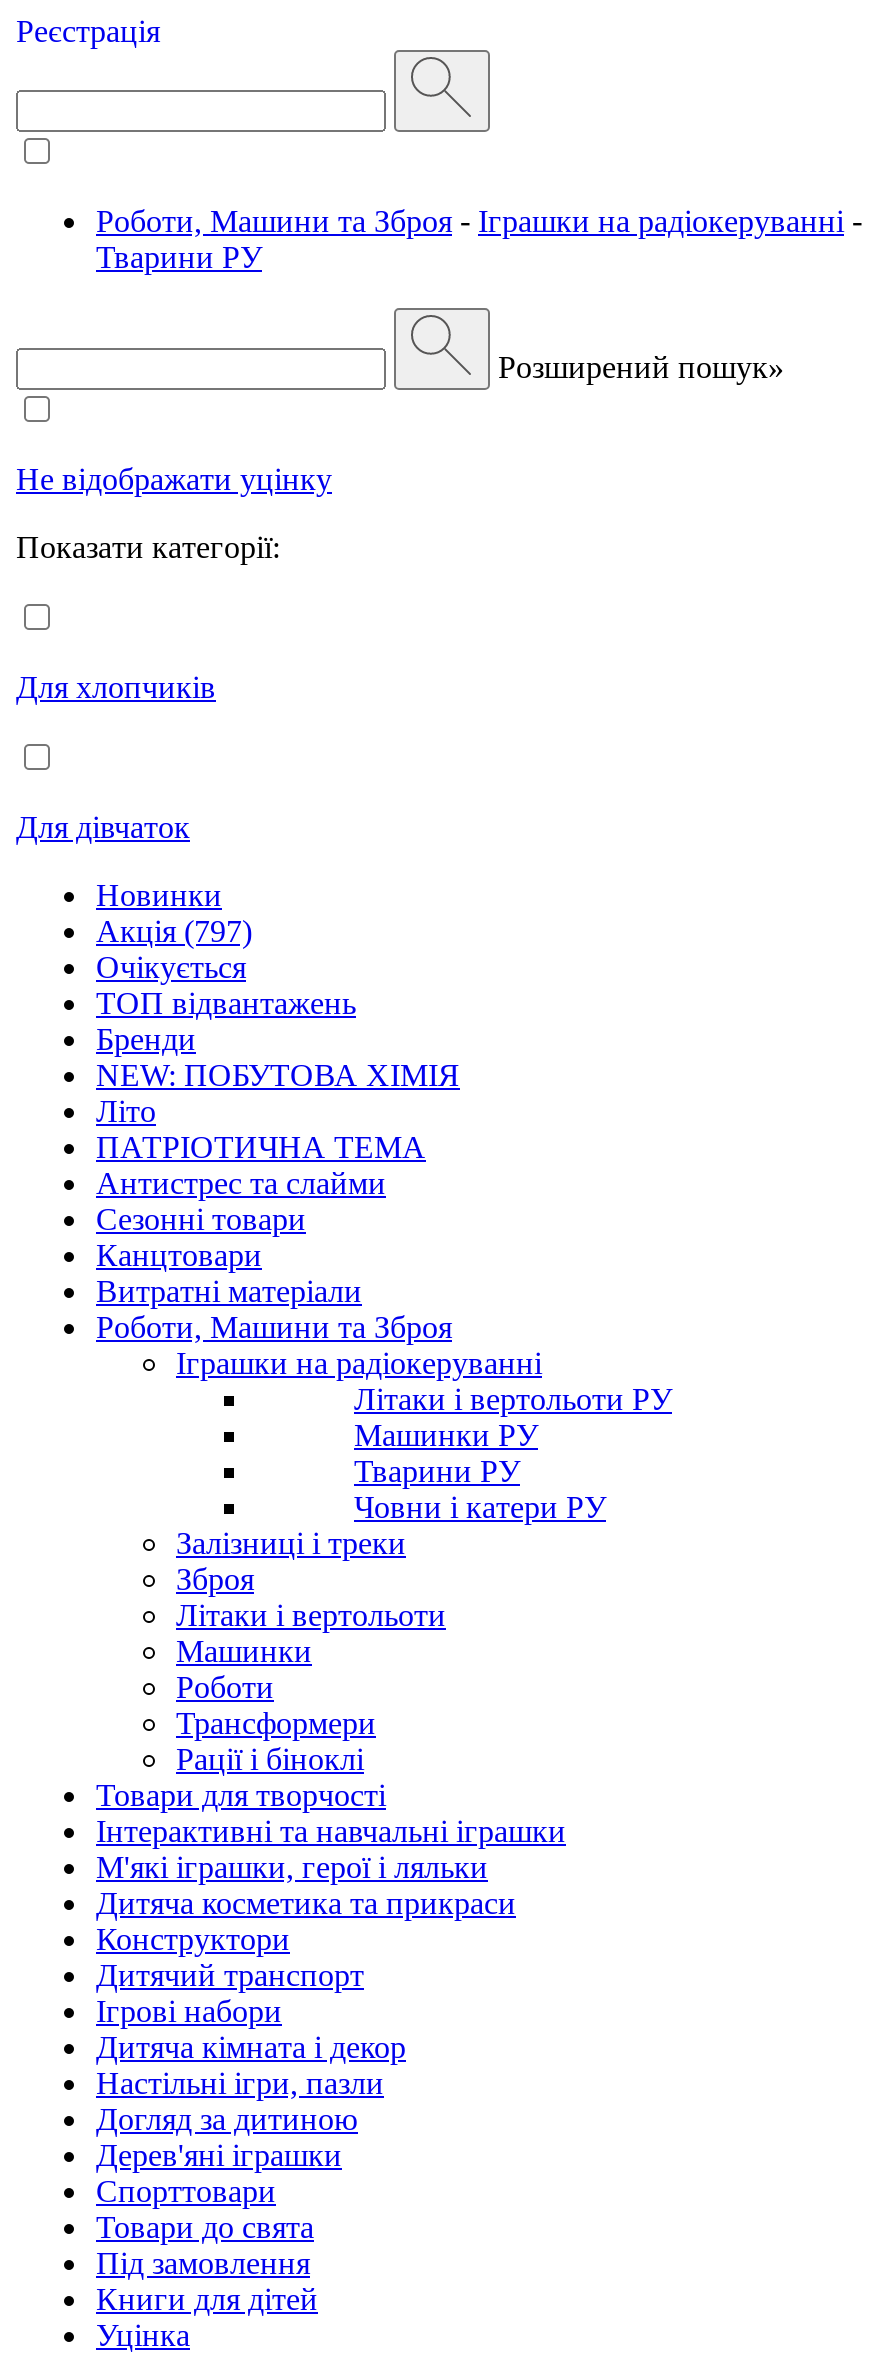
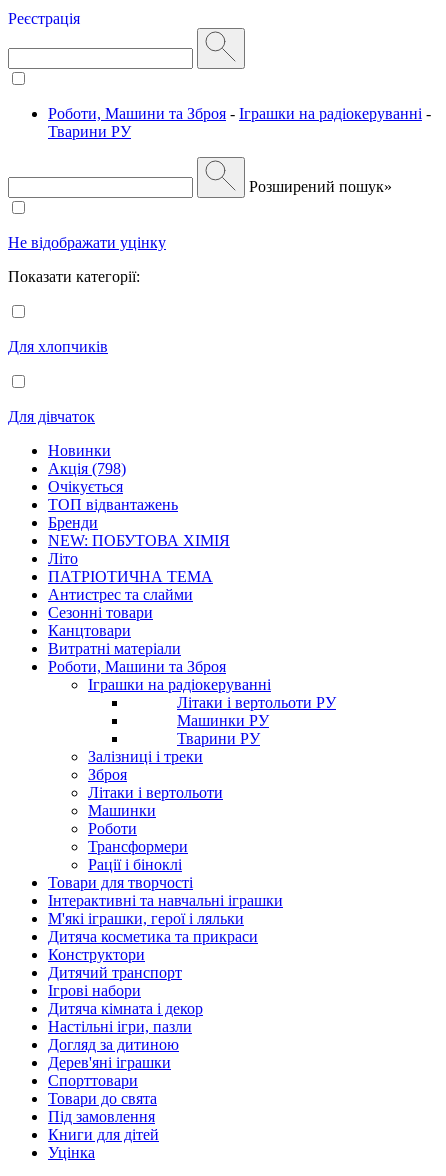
- Акція (797)
+ Акція (798)

- Човни і катери РУ
